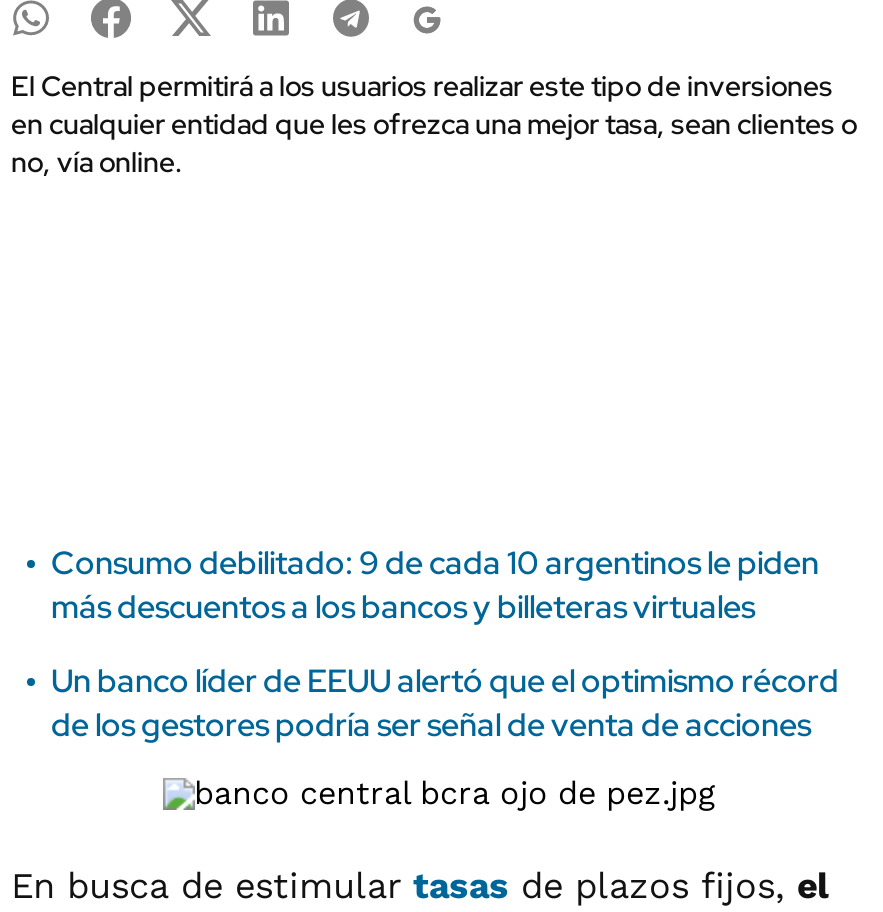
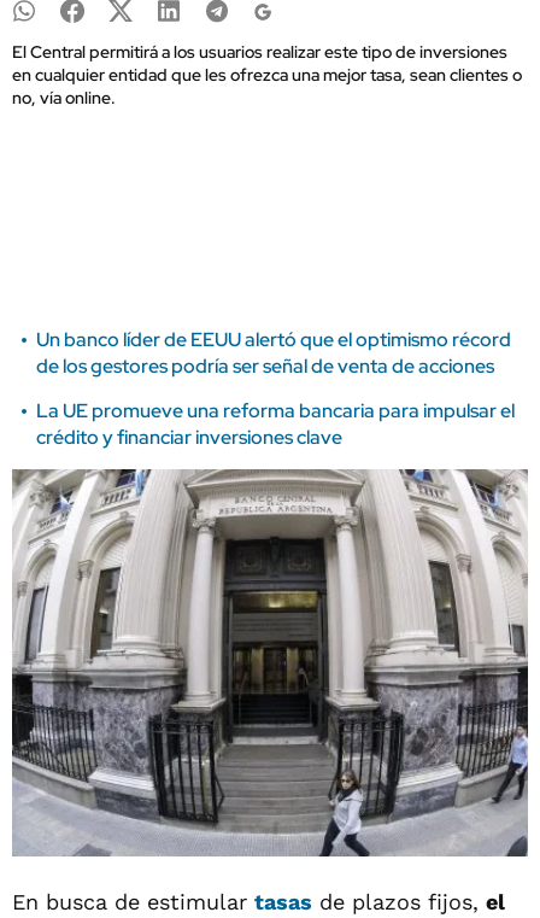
- Consumo debilitado: 9 de cada 10 argentinos le piden
- más descuentos a los bancos y billeteras virtuales

moved up: Un banco líder de EEUU alertó que el optimismo récord | de los gestores podría ser señal de venta de acciones

+ [image]

+ La UE promueve una reforma bancaria para impulsar el
+ crédito y financiar inversiones clave
